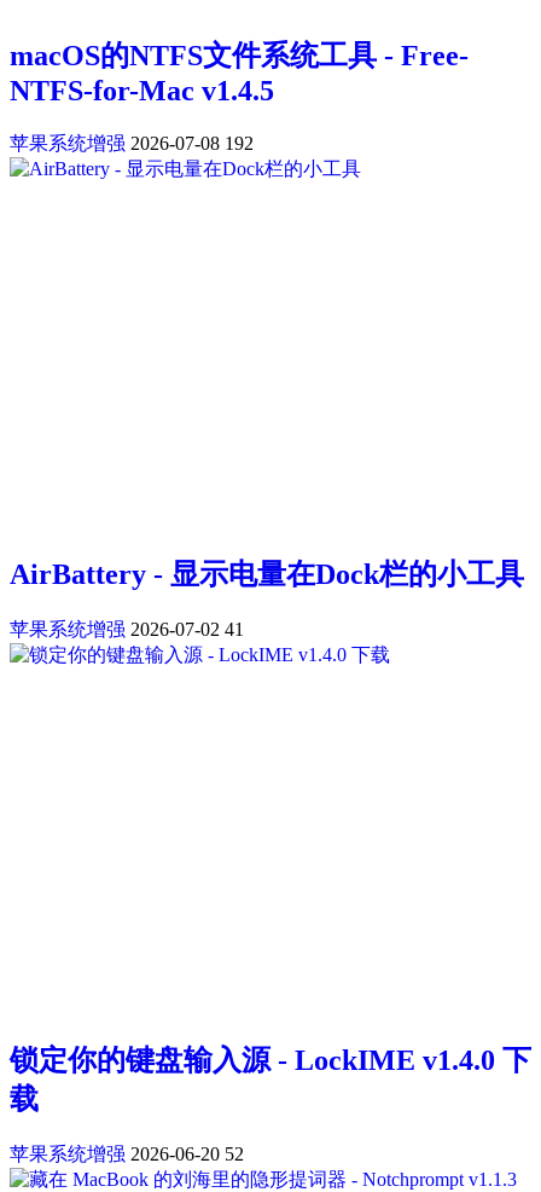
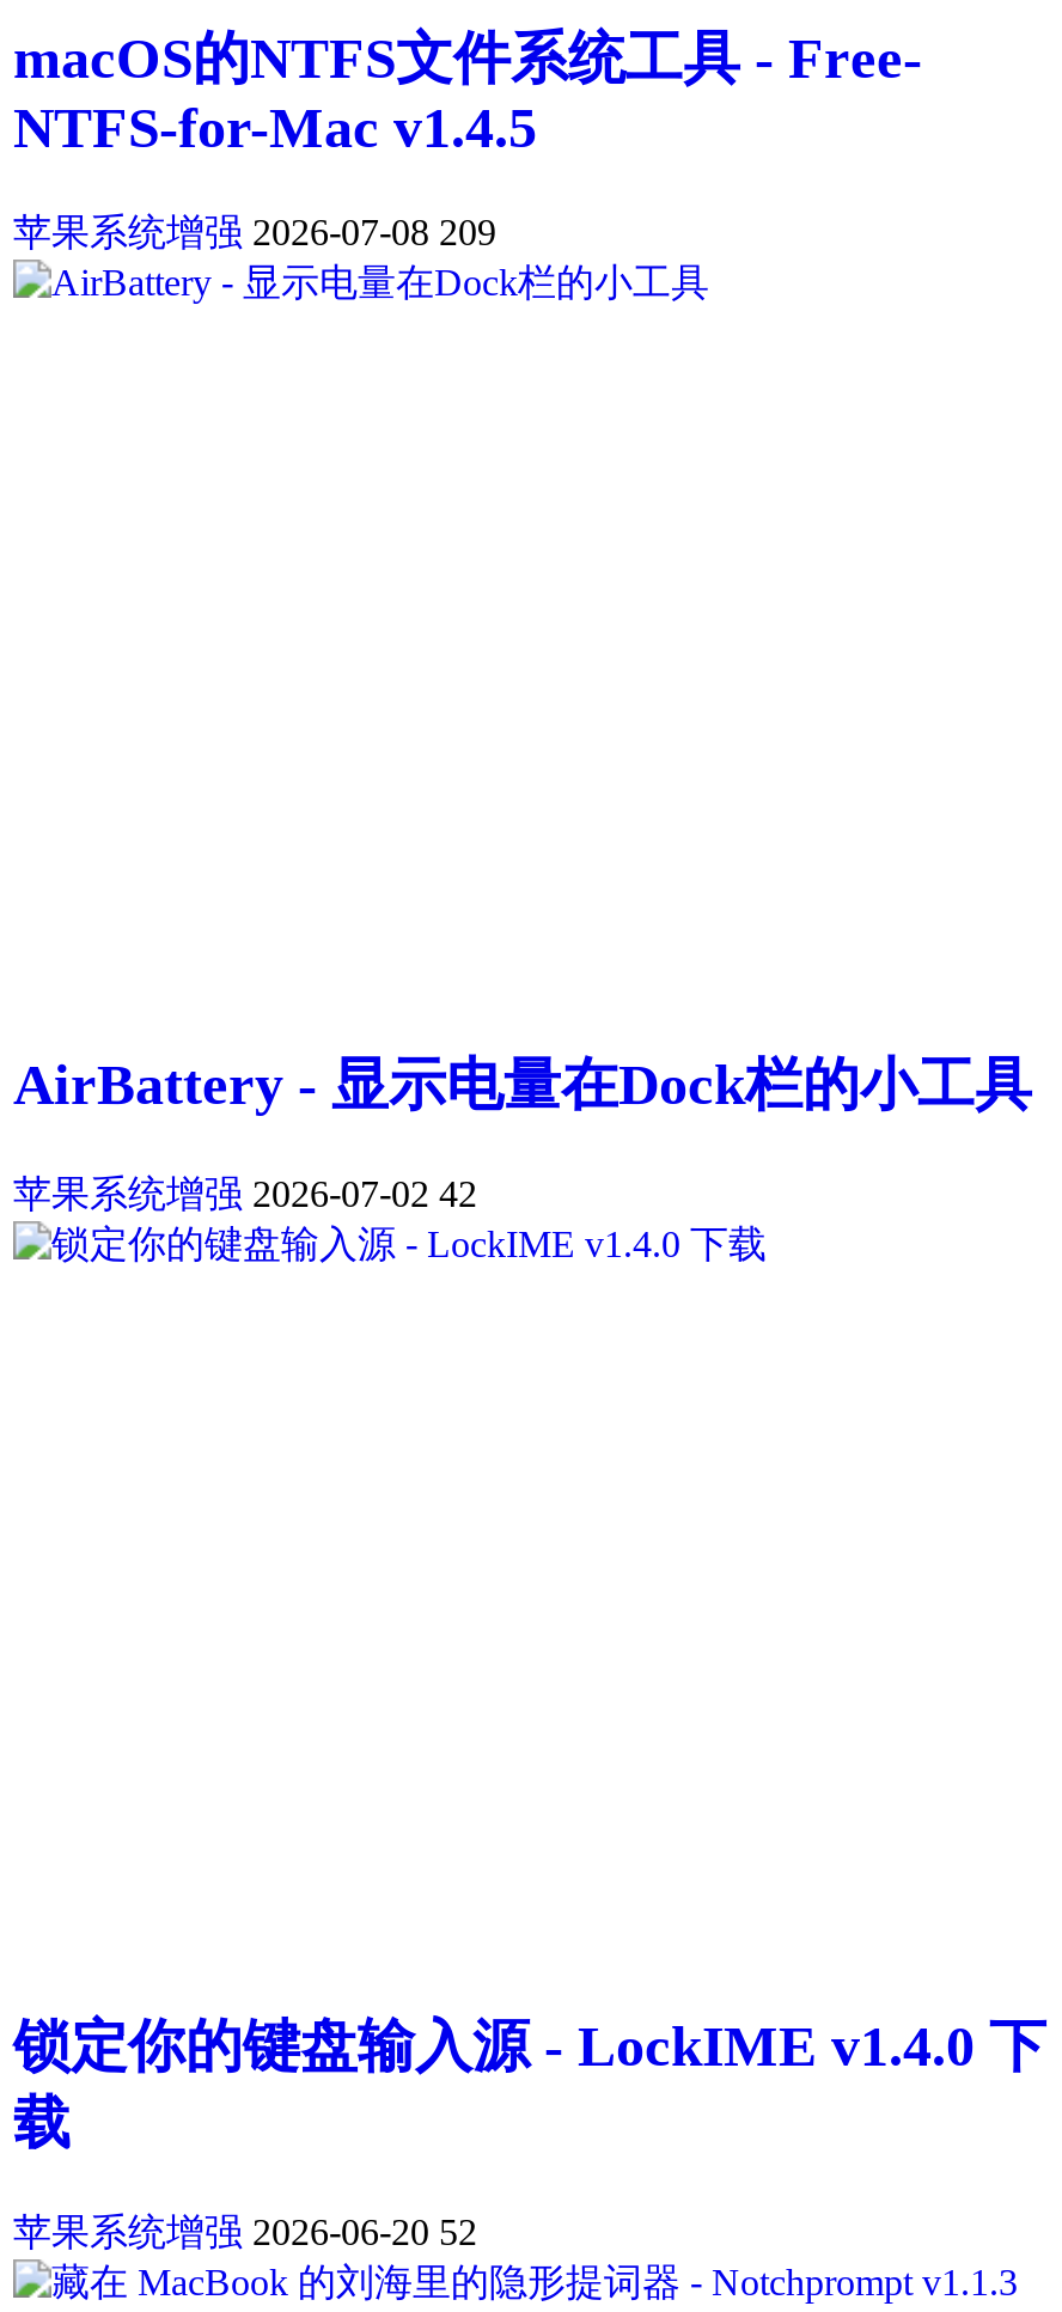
- 苹果系统增强 2026-07-08 192
+ 苹果系统增强 2026-07-08 209

- 苹果系统增强 2026-07-02 41
+ 苹果系统增强 2026-07-02 42
